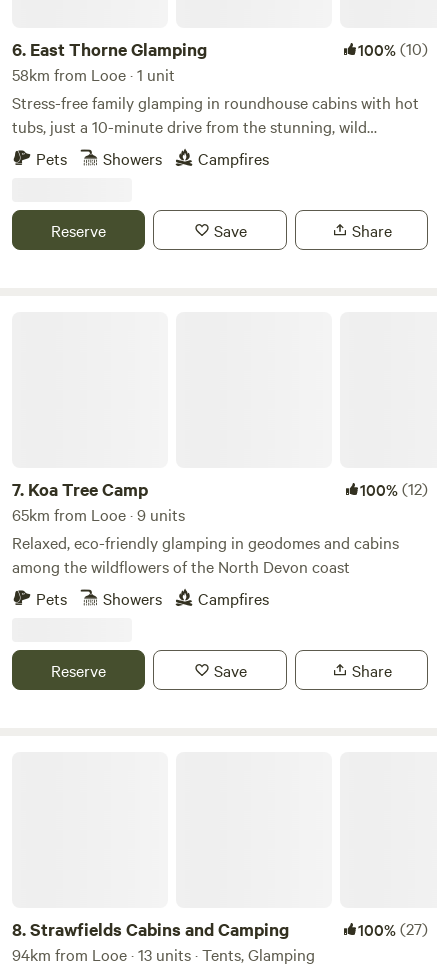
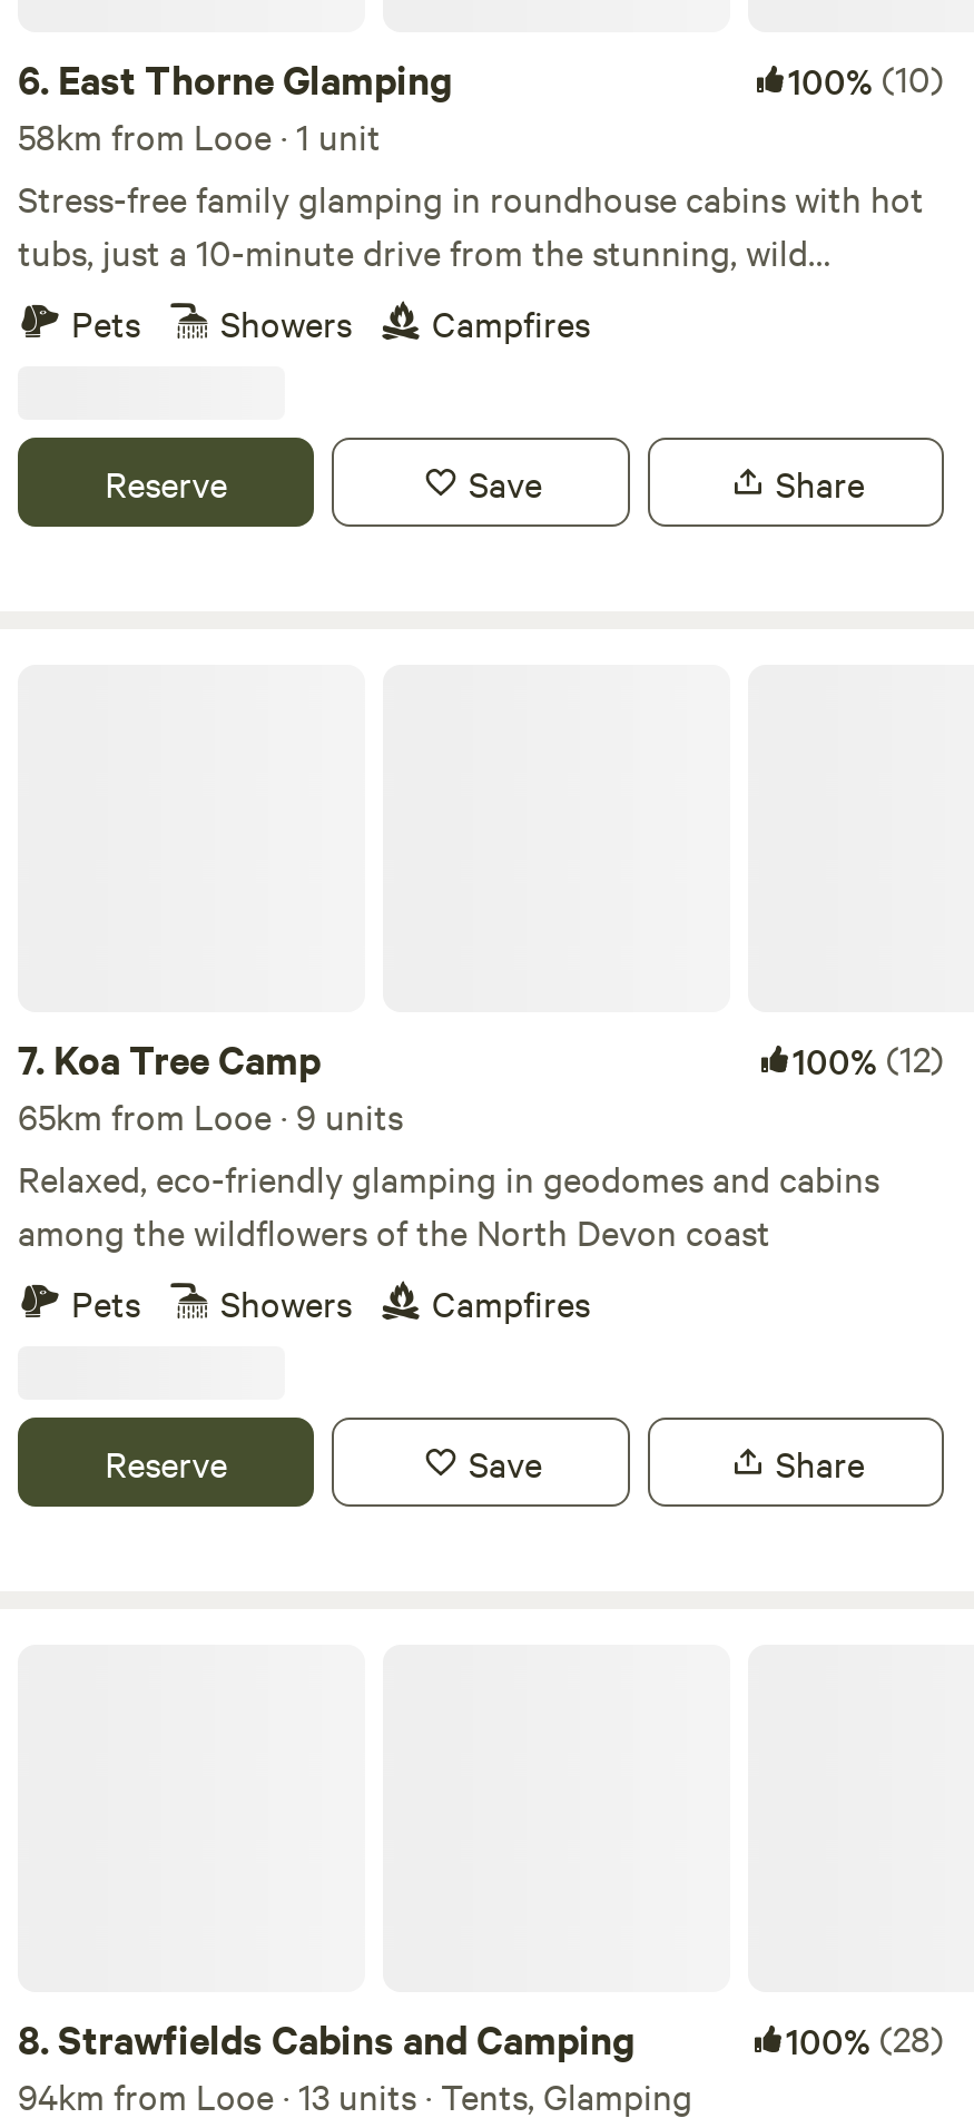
- 100% (27)
+ 100% (28)
